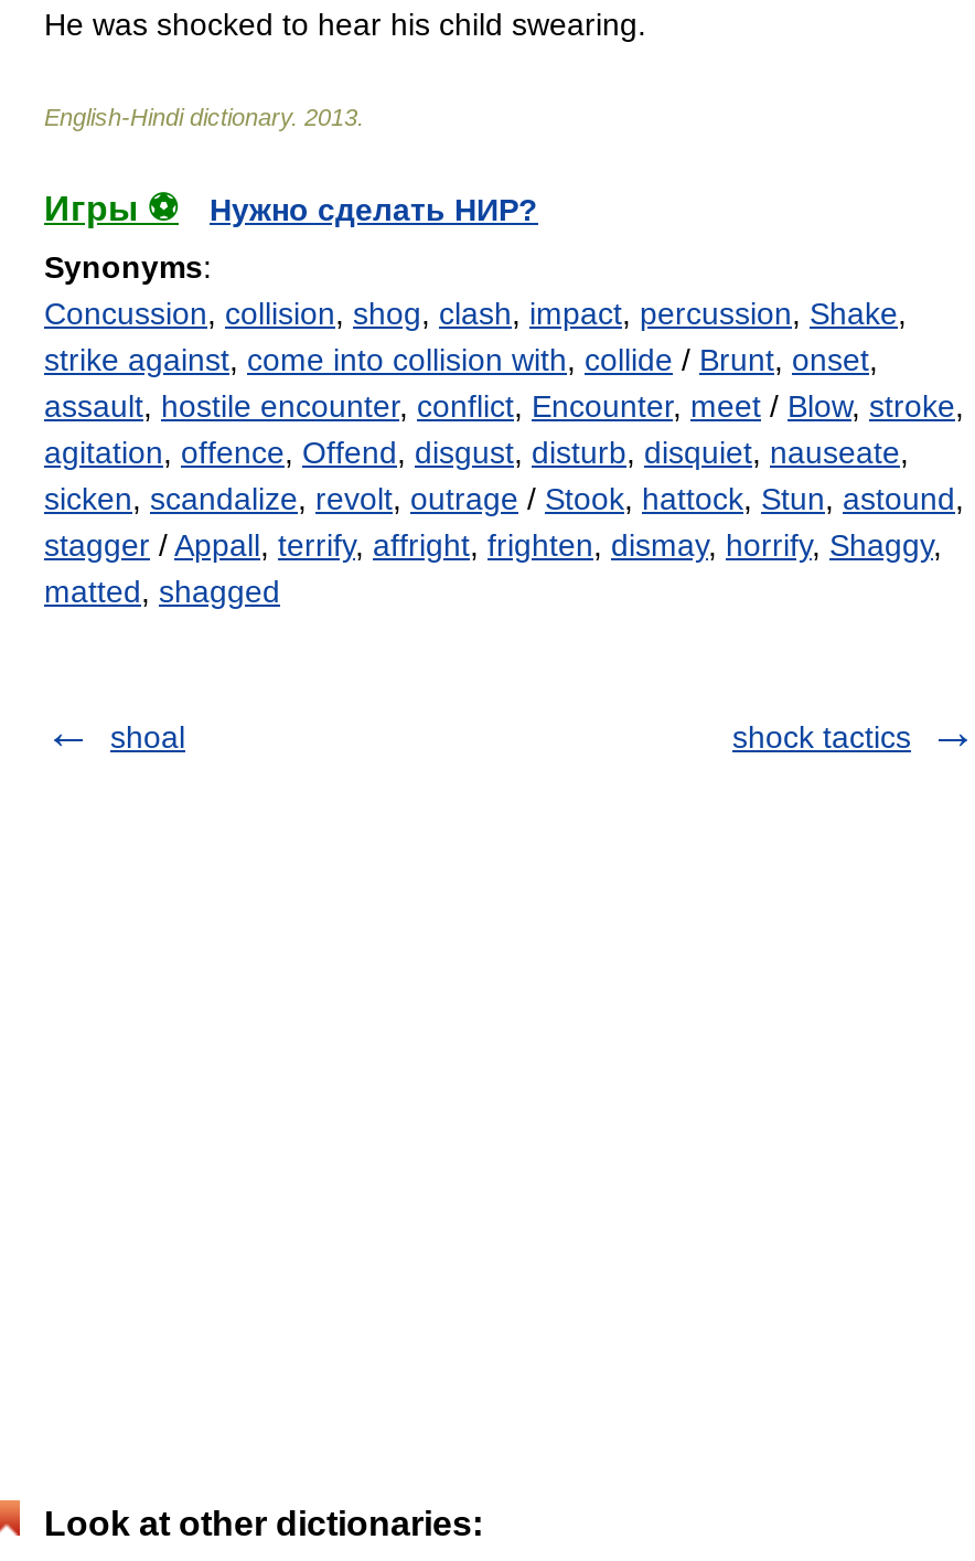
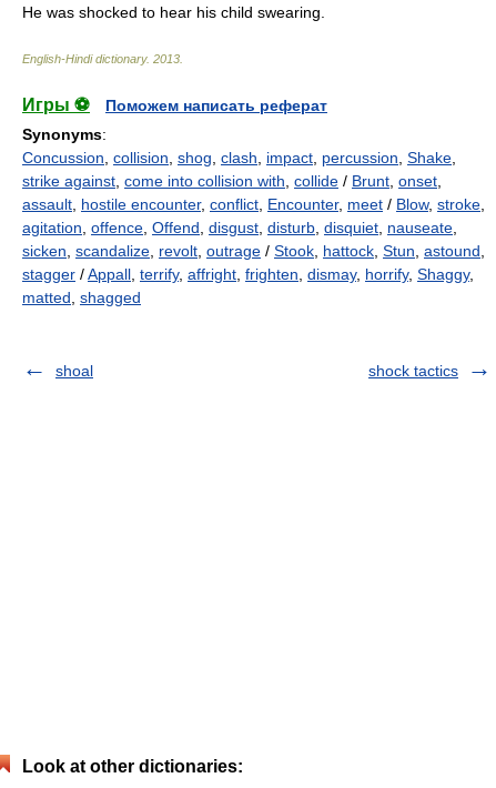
- Нужно сделать НИР?
+ Поможем написать реферат
